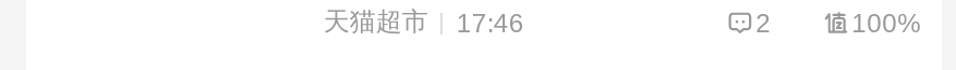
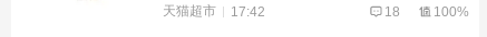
- 天猫超市 17:46
+ 天猫超市 17:42

- 2
+ 18
